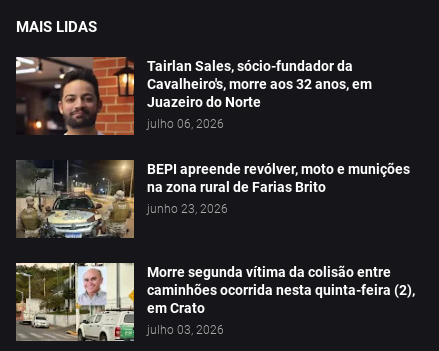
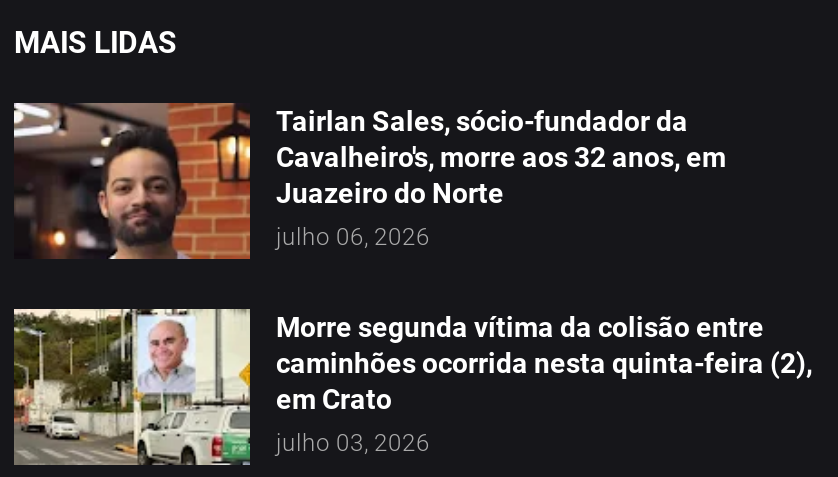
- [image]
- BEPI apreende revólver, moto e munições
- na zona rural de Farias Brito
- junho 23, 2026
